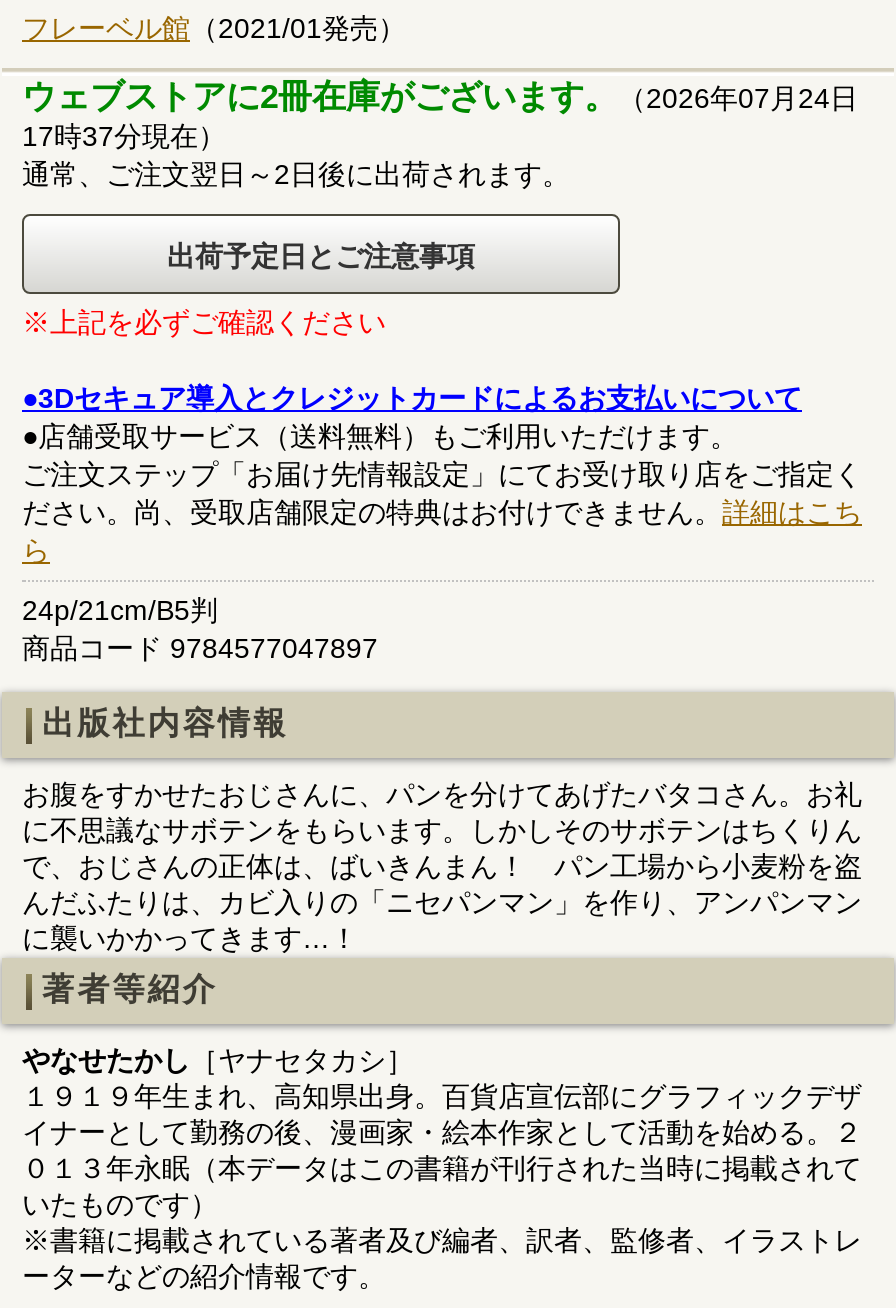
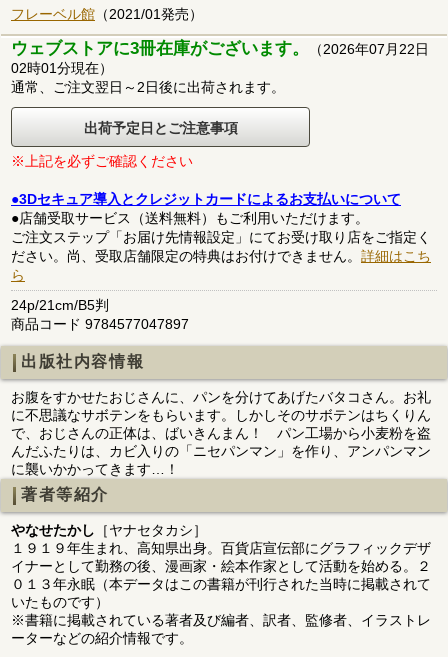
- ウェブストアに2冊在庫がございます。（2026年07月24日
+ ウェブストアに3冊在庫がございます。（2026年07月22日

- 17時37分現在）
+ 02時01分現在）
